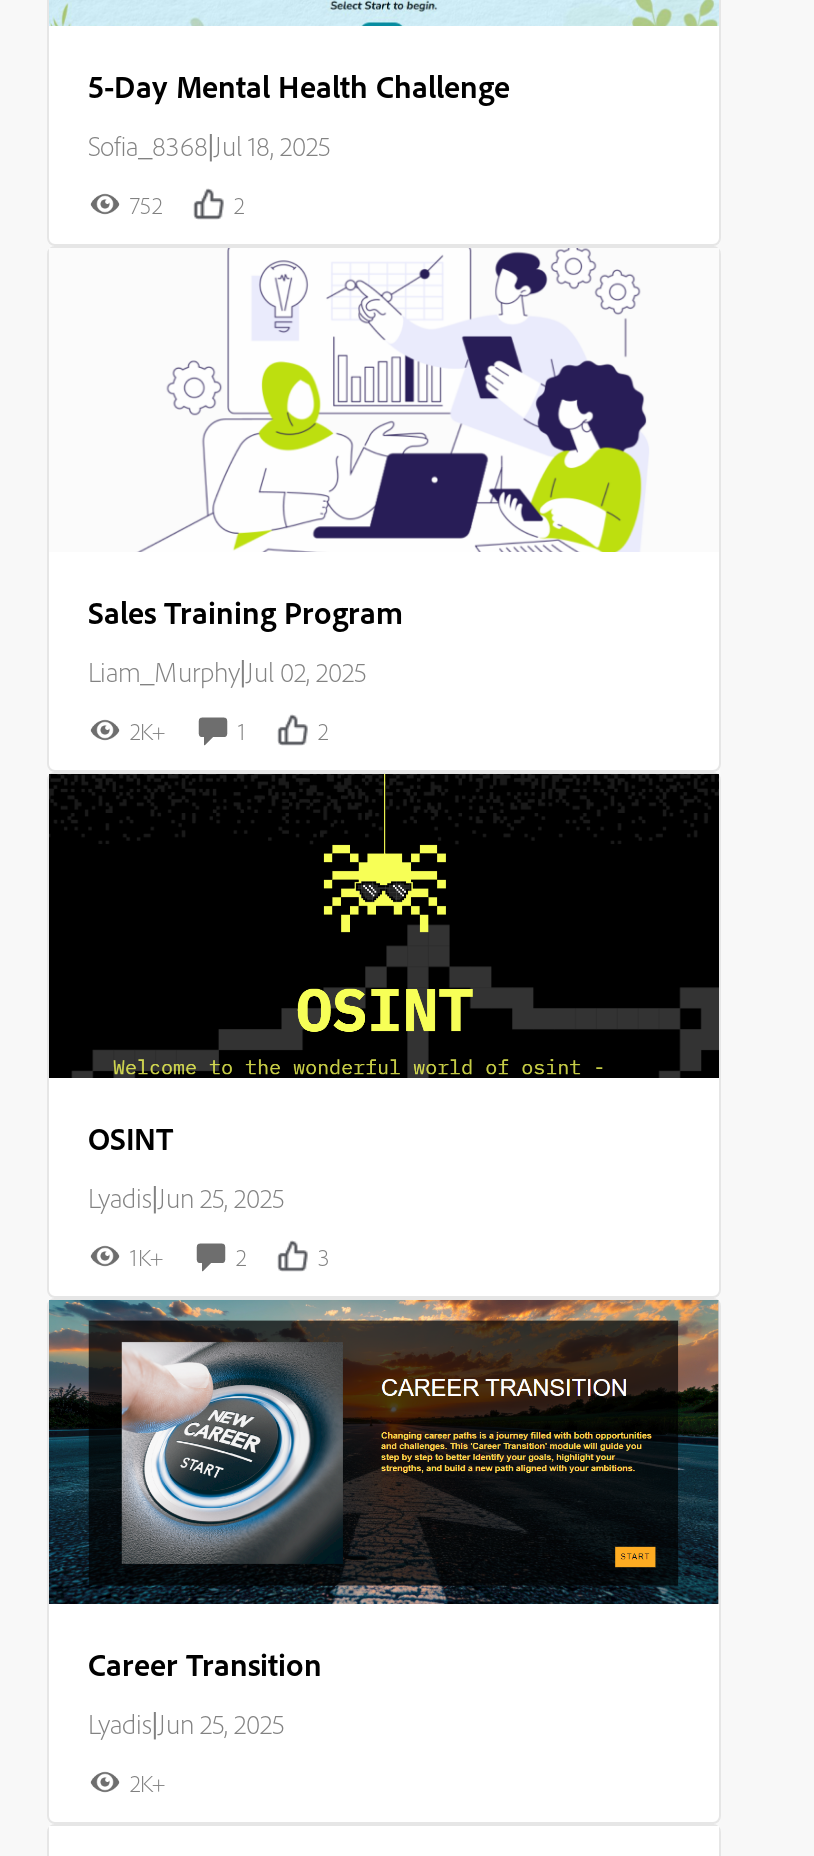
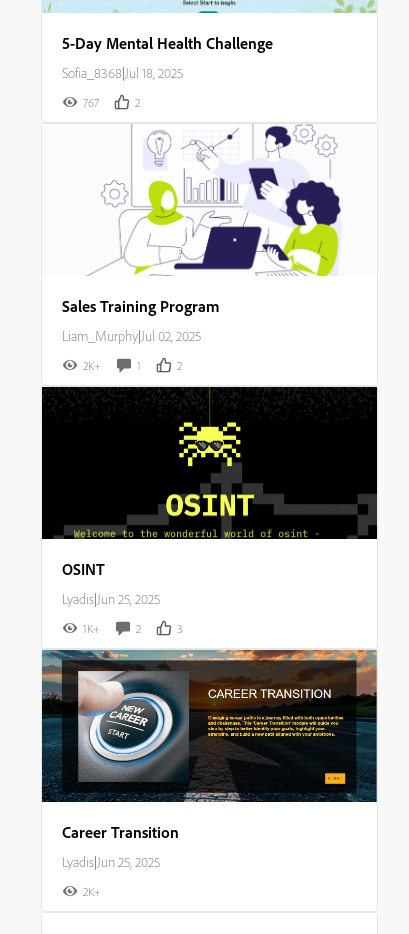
- 752
+ 767
